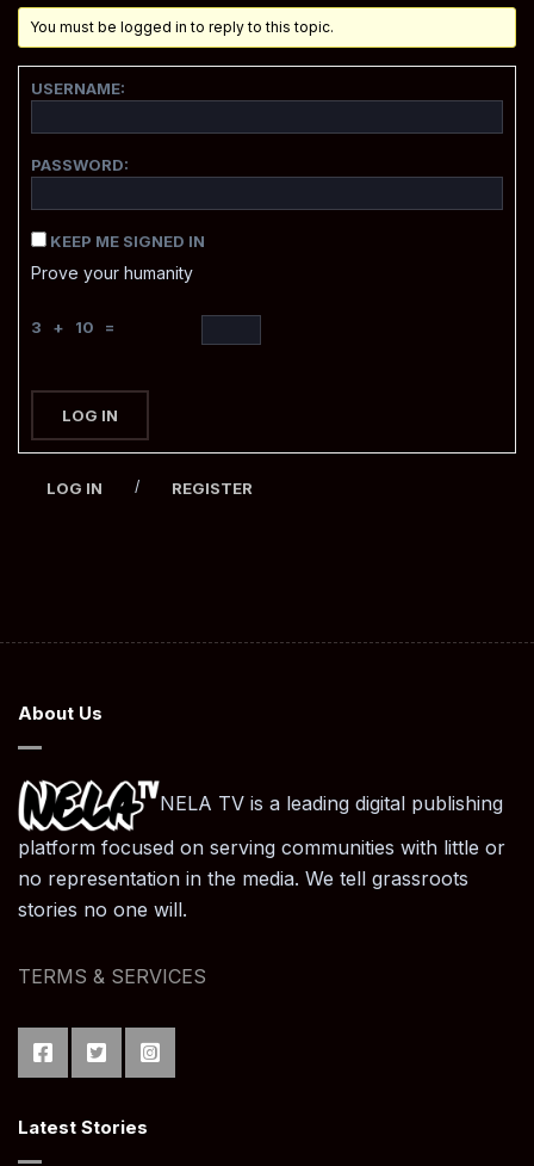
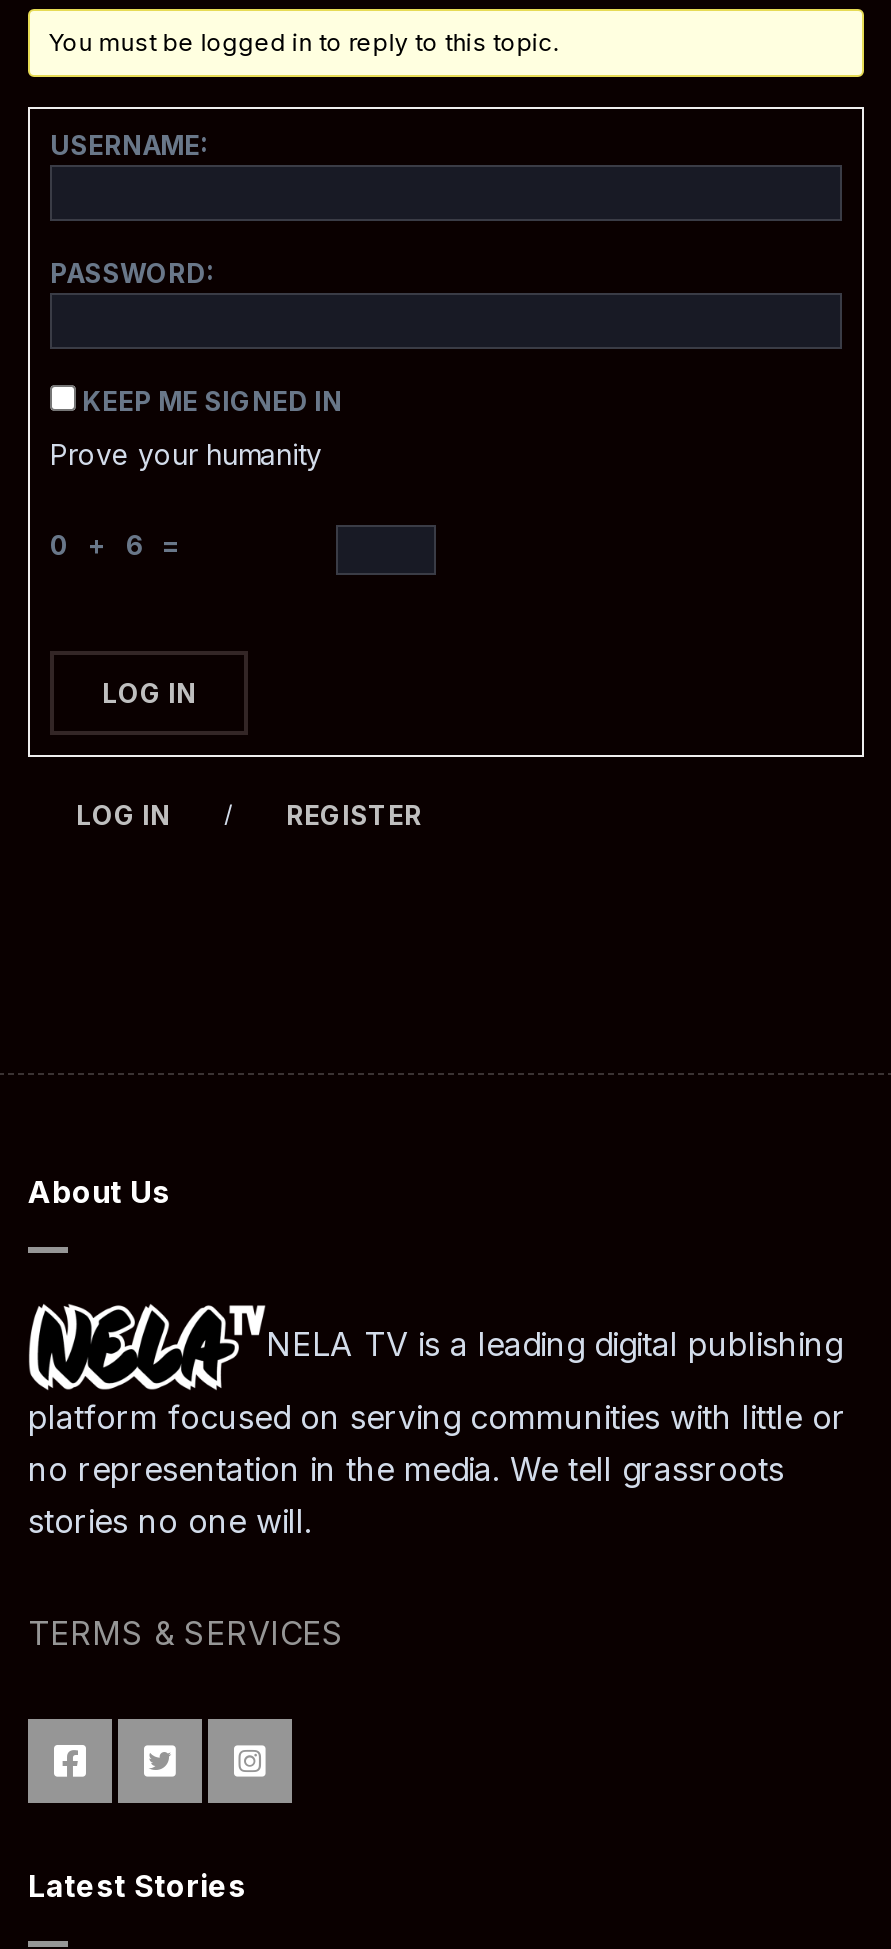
- 3 + 10 =
+ 0 + 6 =
